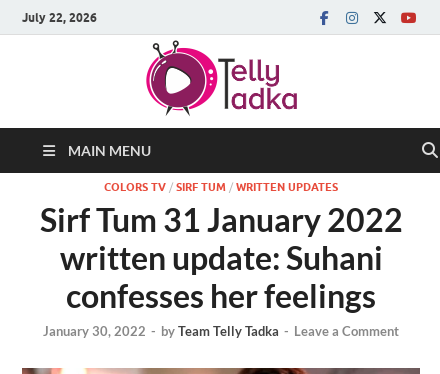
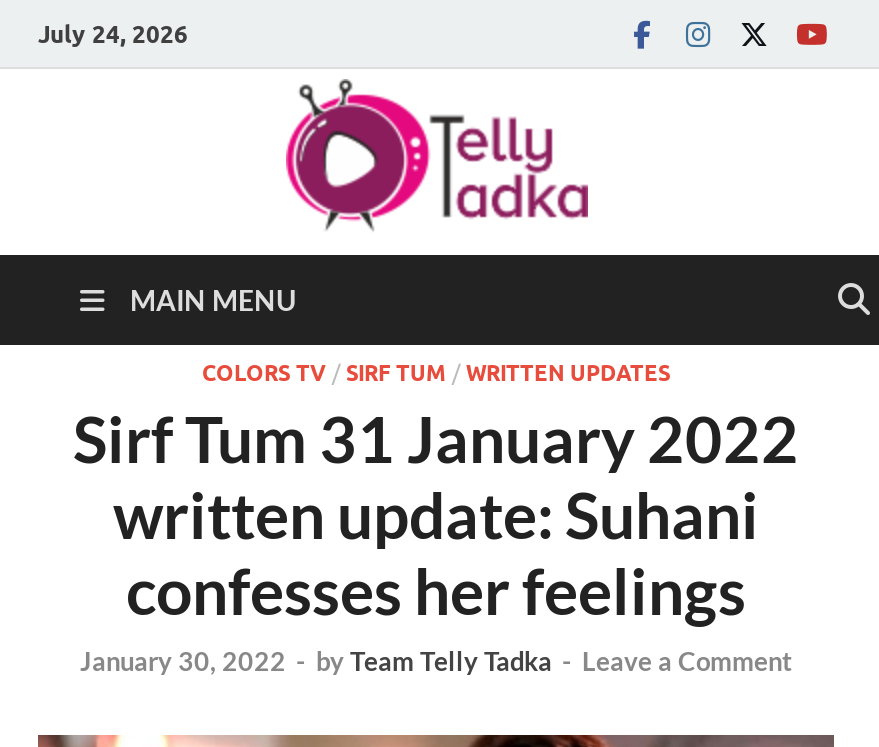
- July 22, 2026
+ July 24, 2026
